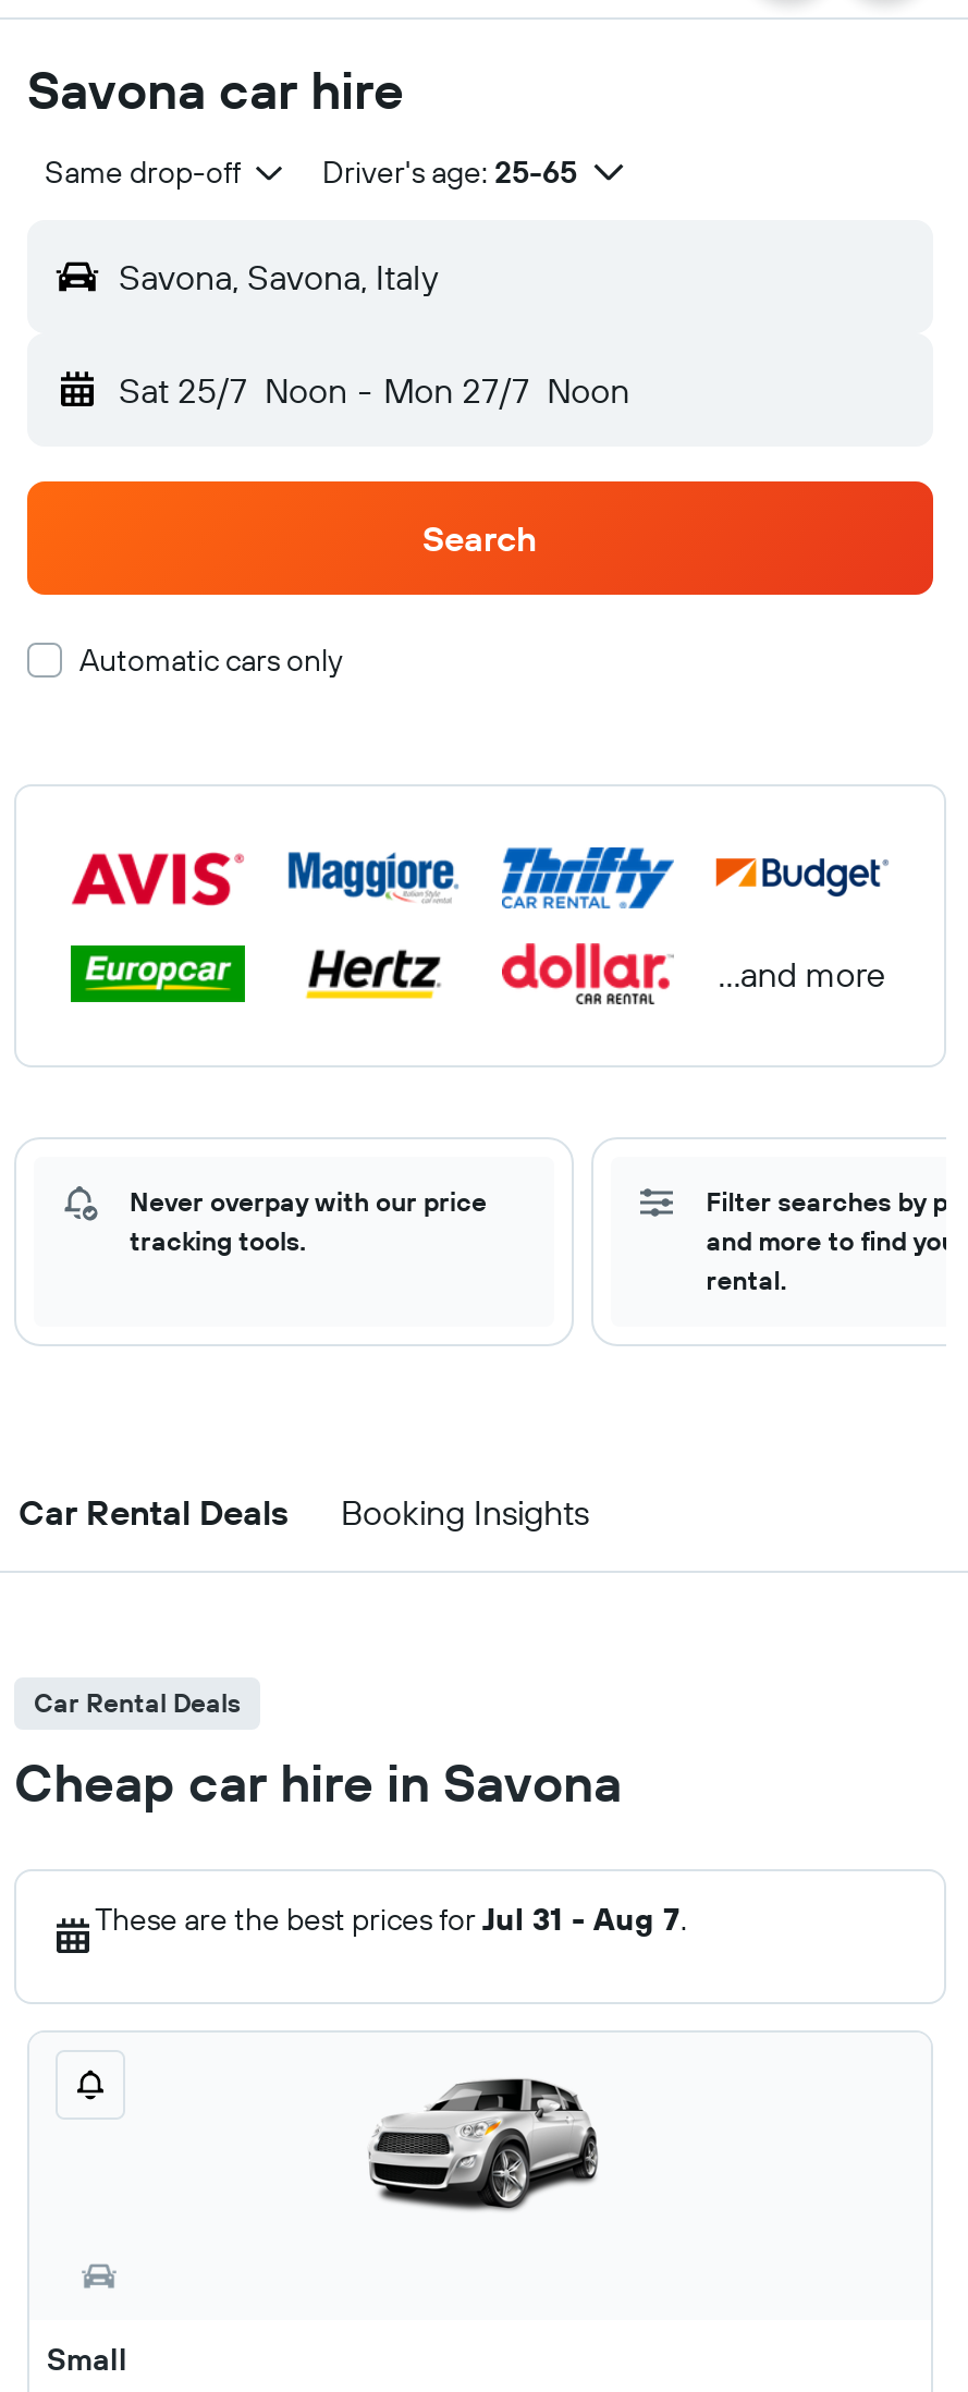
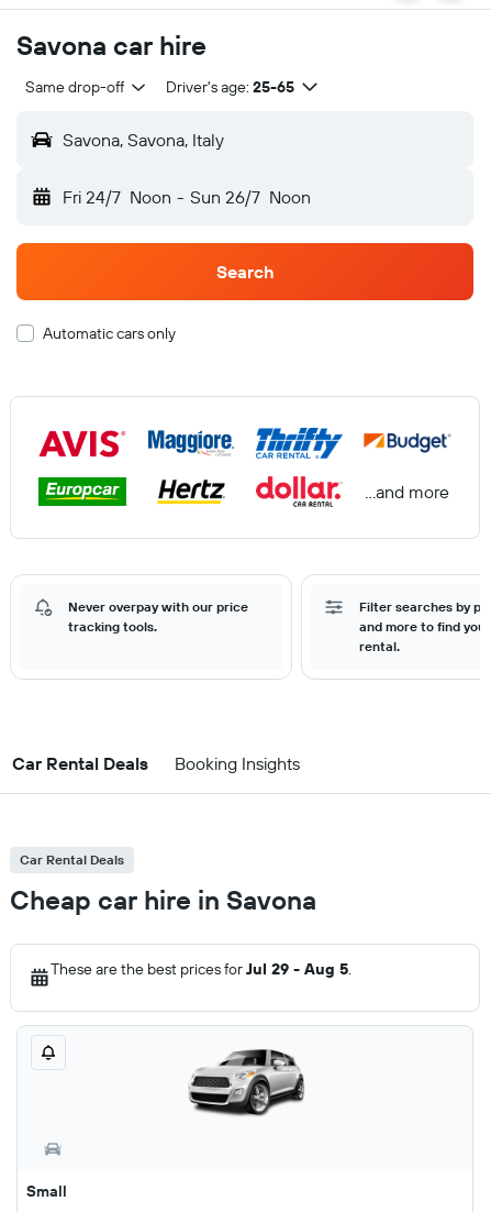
- Sat 25/7 Noon - Mon 27/7 Noon
+ Fri 24/7 Noon - Sun 26/7 Noon

- These are the best prices for Jul 31 - Aug 7.
+ These are the best prices for Jul 29 - Aug 5.
